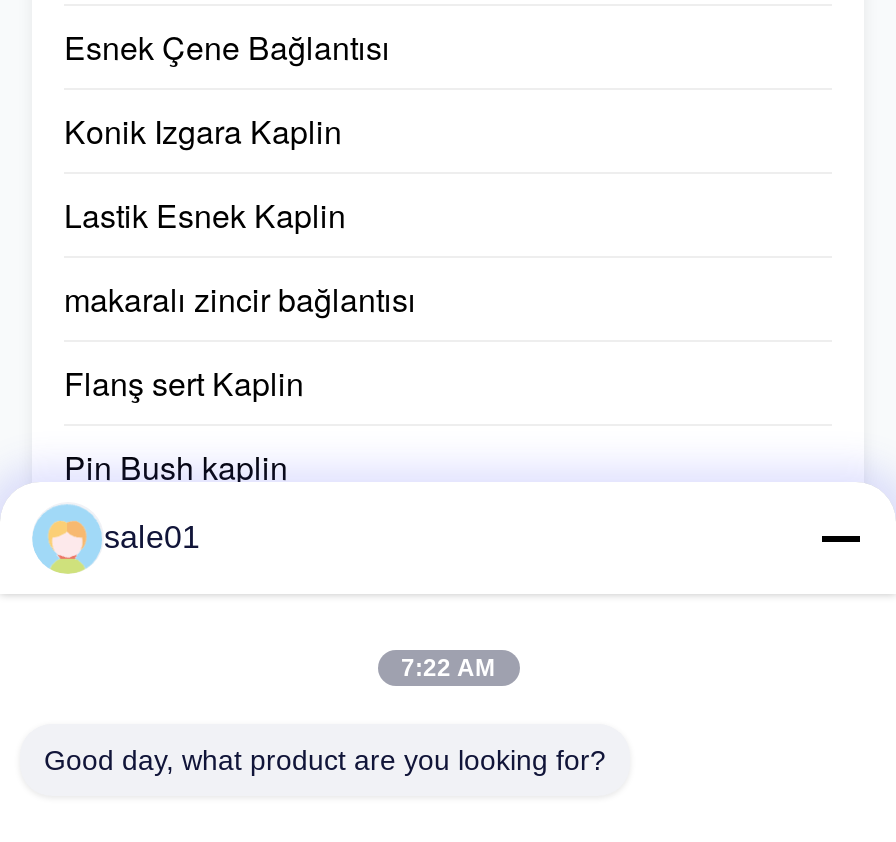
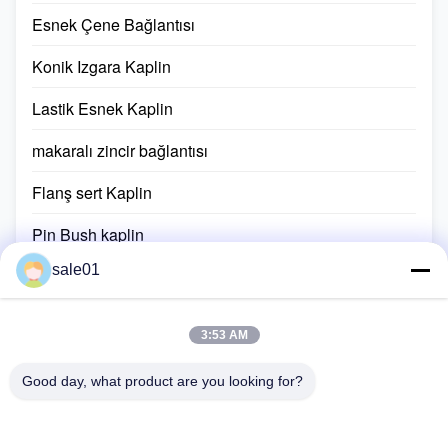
- 7:22 AM
+ 3:53 AM
